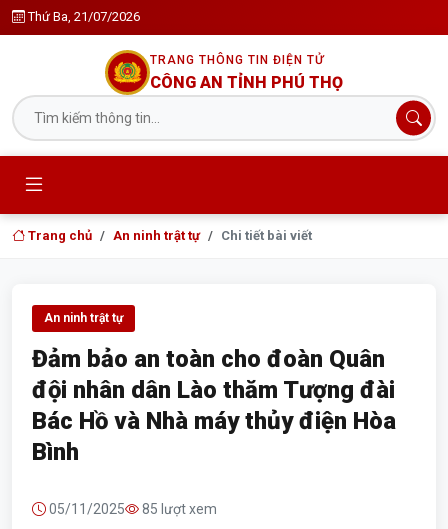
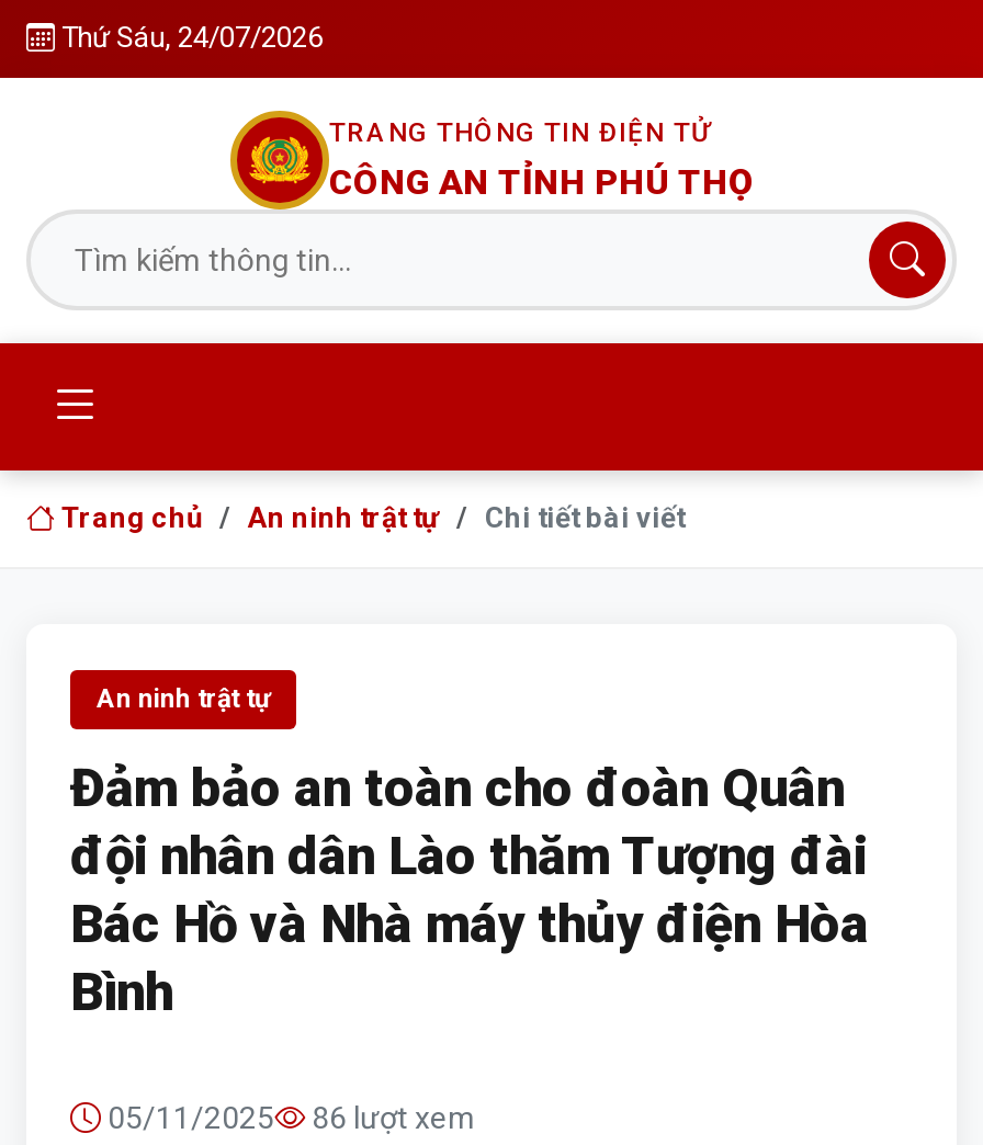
- Thứ Ba, 21/07/2026
+ Thứ Sáu, 24/07/2026

- 05/11/2025 85 lượt xem
+ 05/11/2025 86 lượt xem
